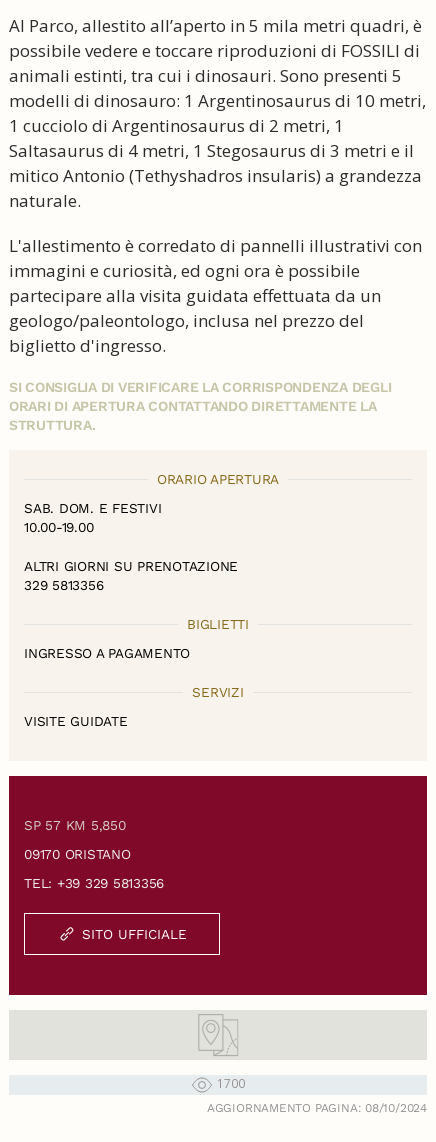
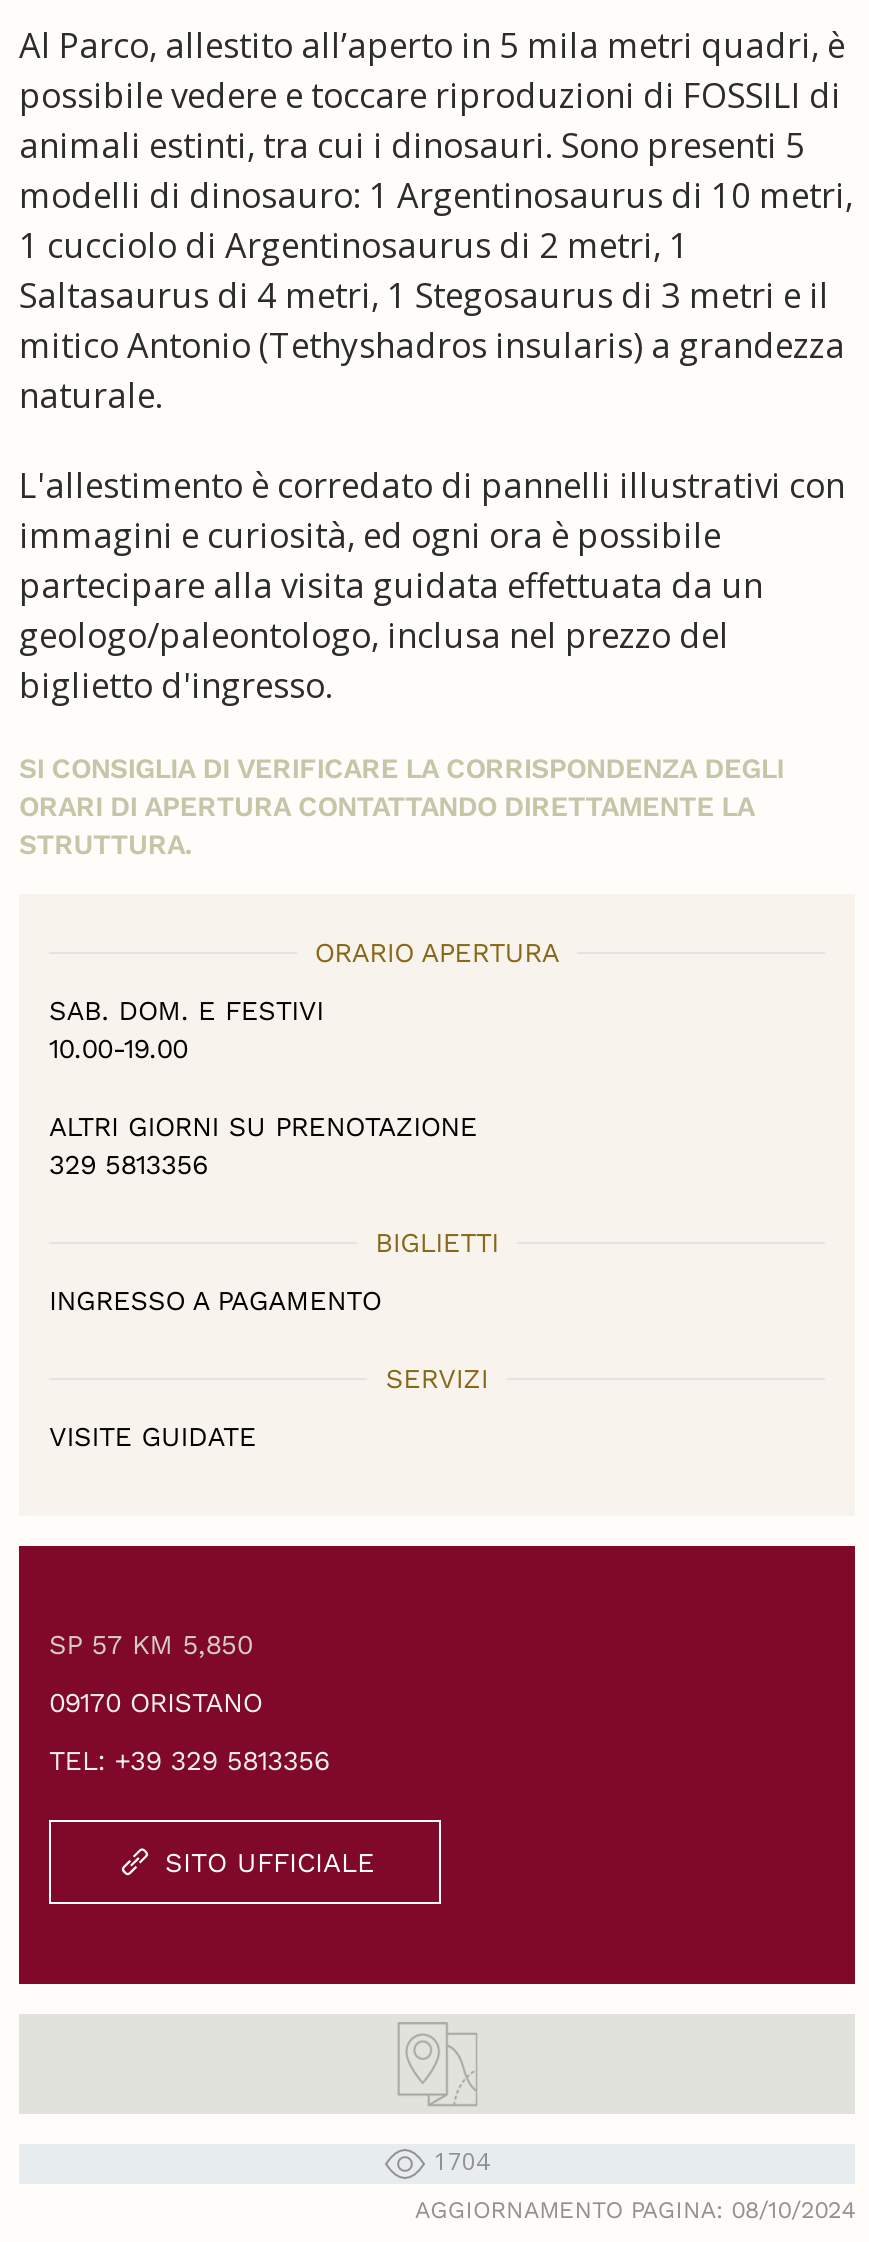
- 1700
+ 1704
